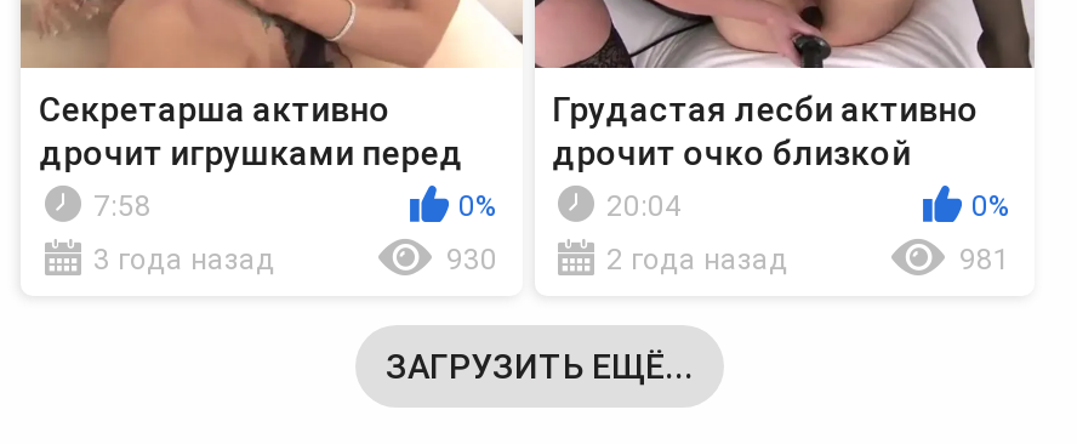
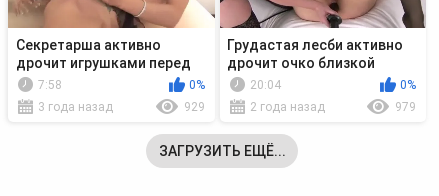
- 930
+ 929

- 981
+ 979
